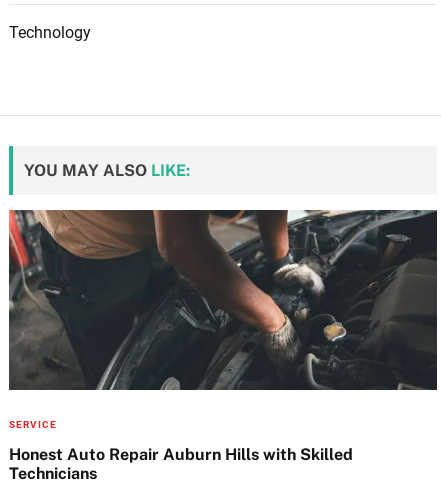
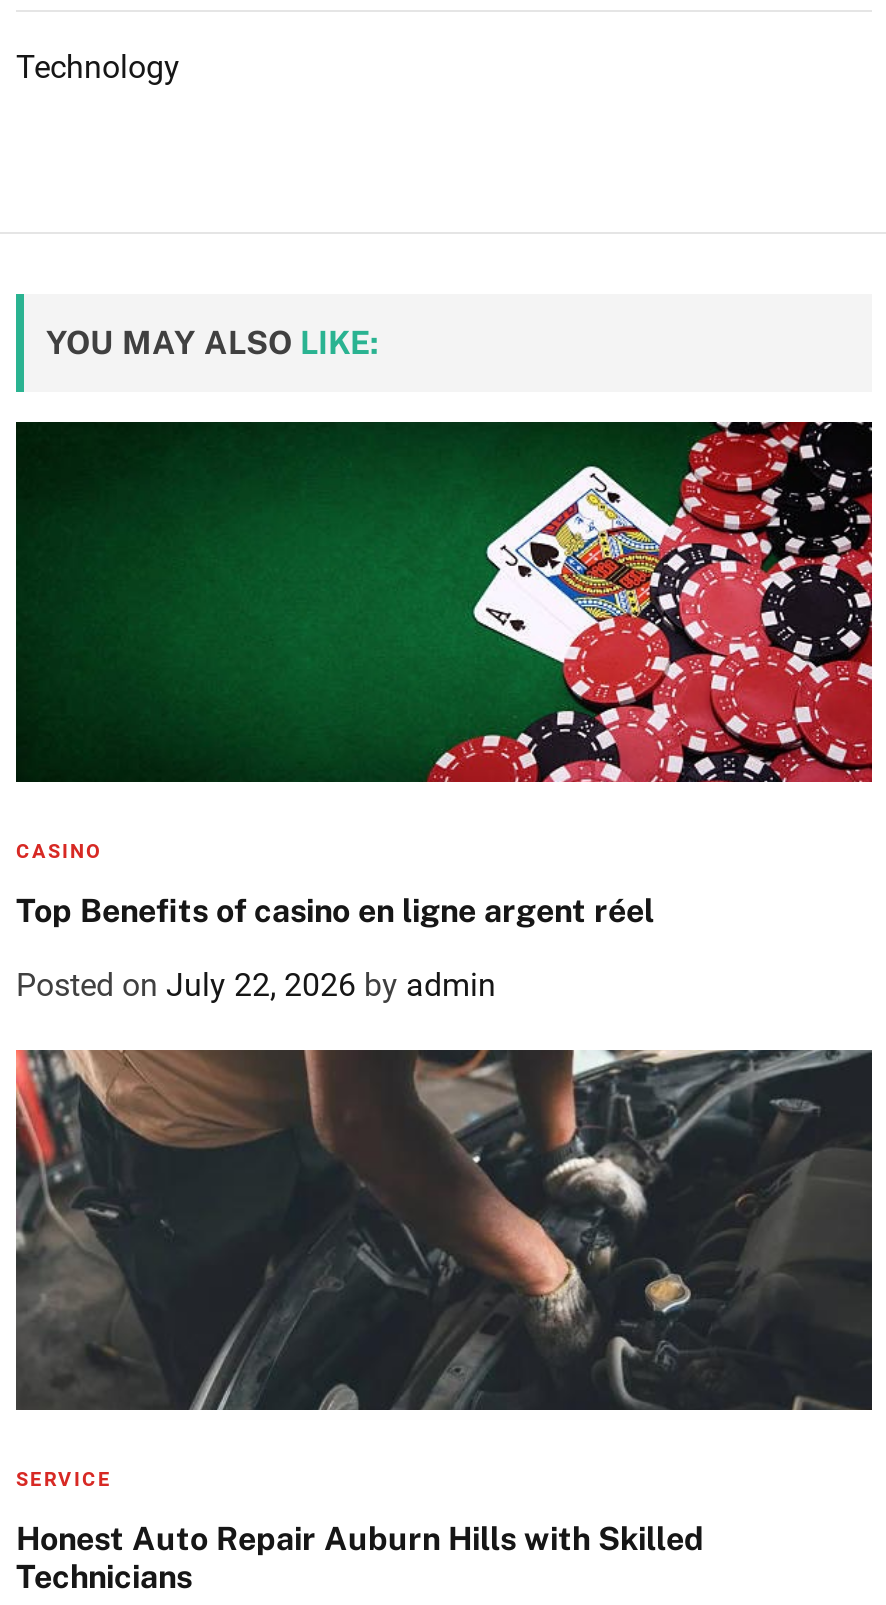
+ [image]
+ CASINO
+ Top Benefits of casino en ligne argent réel
+ Posted on July 22, 2026 by admin
